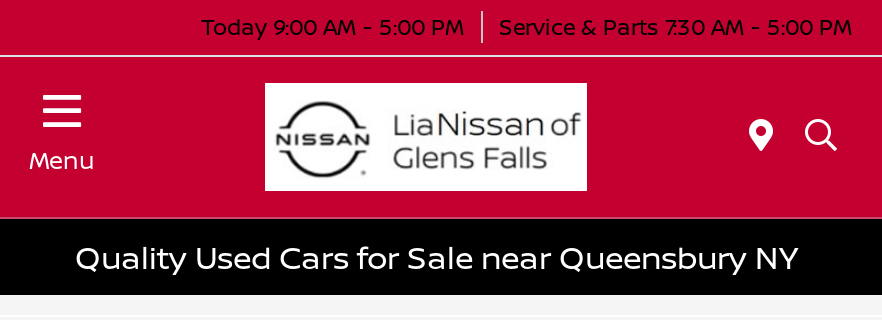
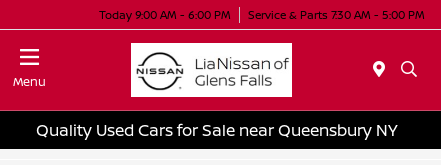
- Today 9:00 AM - 5:00 PM Service & Parts 7:30 AM - 5:00 PM
+ Today 9:00 AM - 6:00 PM Service & Parts 7:30 AM - 5:00 PM
